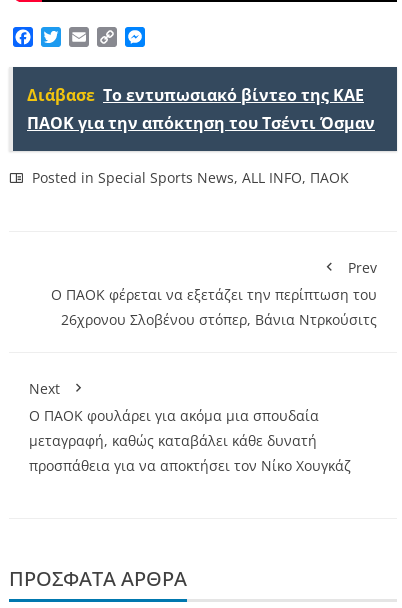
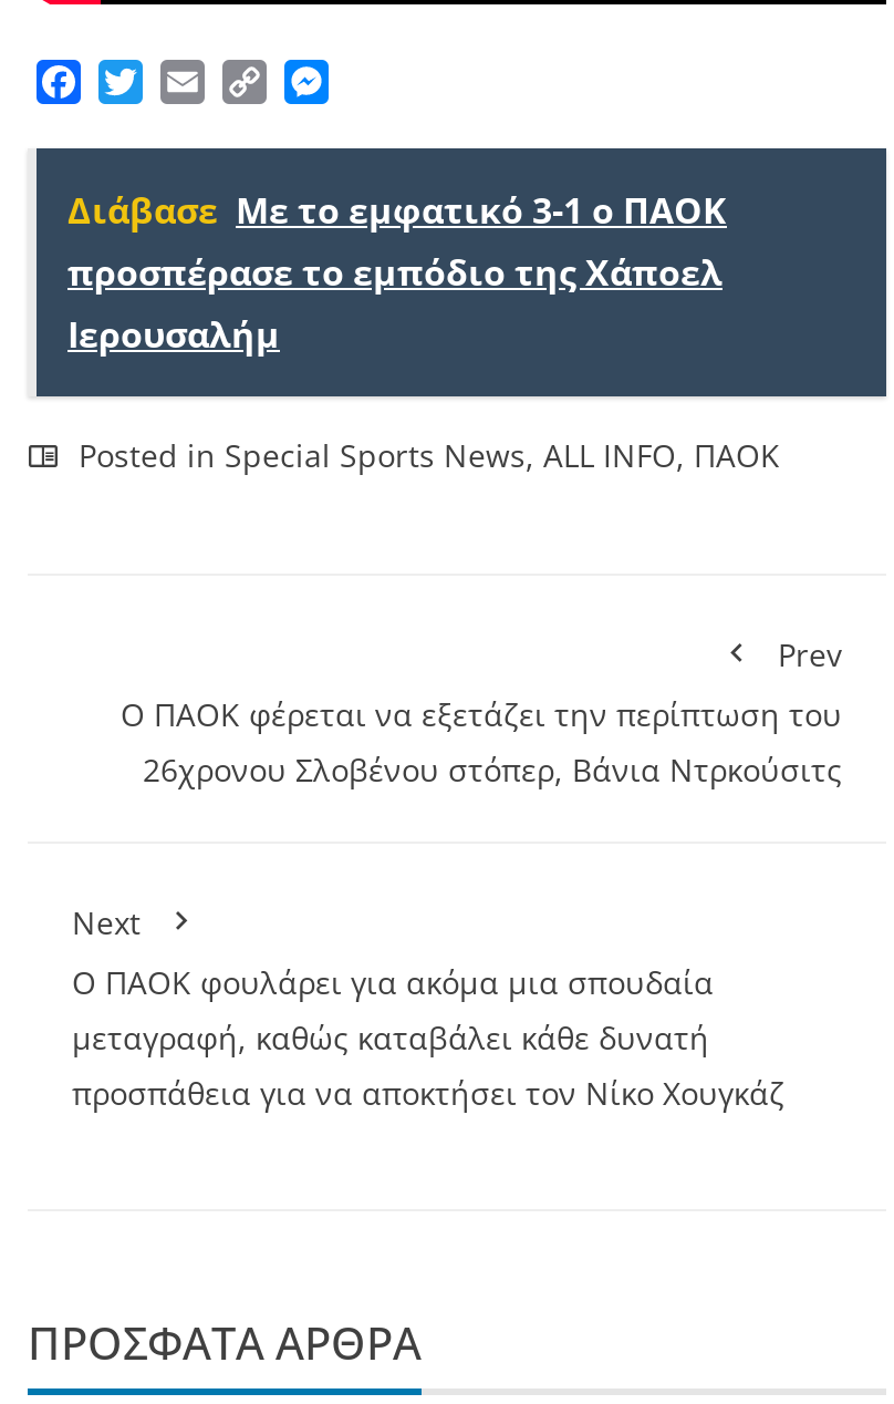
- Διάβασε Το εντυπωσιακό βίντεο της ΚΑΕ
- ΠΑΟΚ για την απόκτηση του Τσέντι Όσμαν
+ Διάβασε Με το εμφατικό 3-1 ο ΠΑΟΚ
+ προσπέρασε το εμπόδιο της Χάποελ
+ Ιερουσαλήμ
